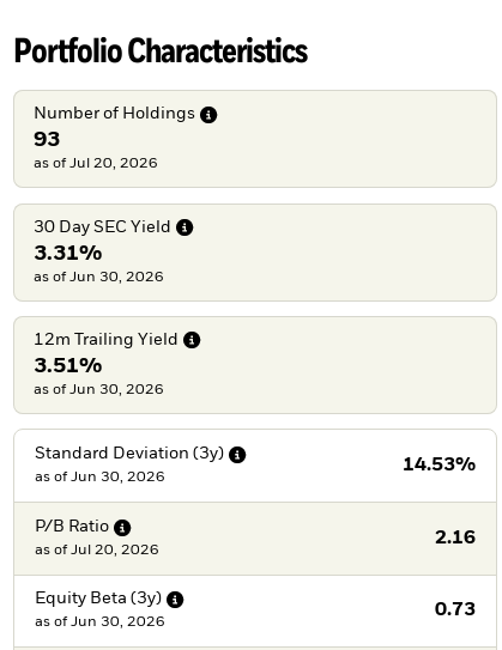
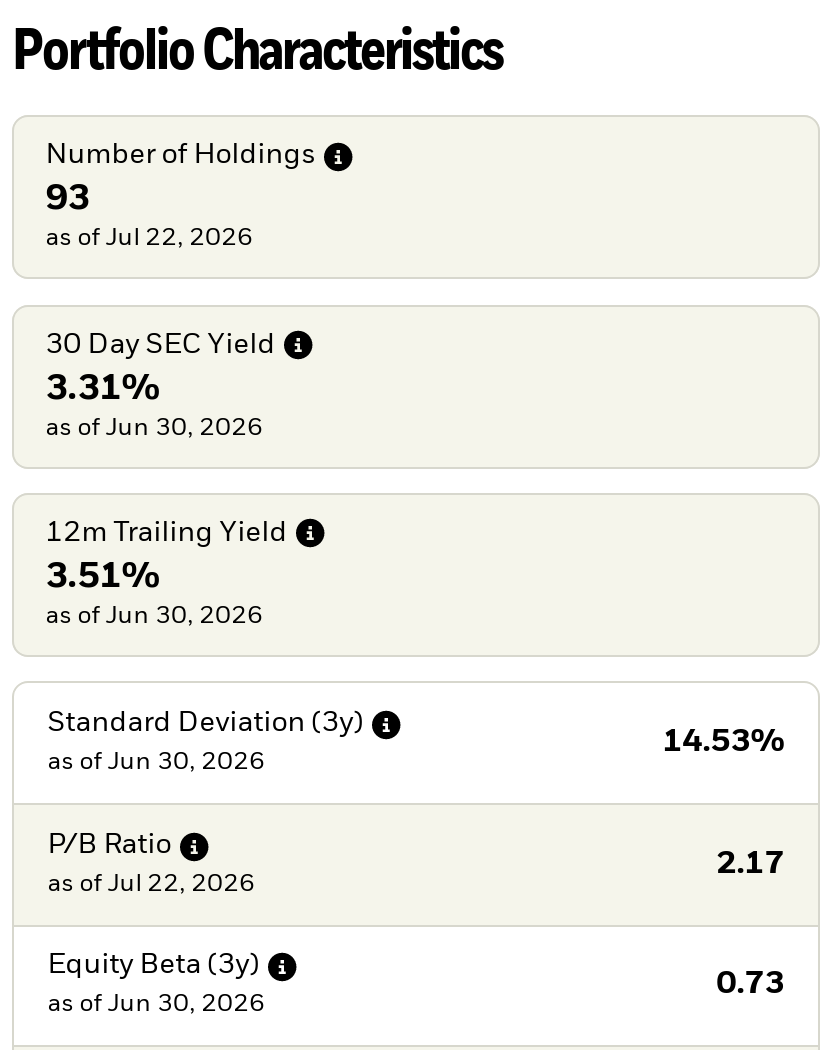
- as of Jul 20, 2026
+ as of Jul 22, 2026

- 2.16
+ 2.17

- as of Jul 20, 2026
+ as of Jul 22, 2026
